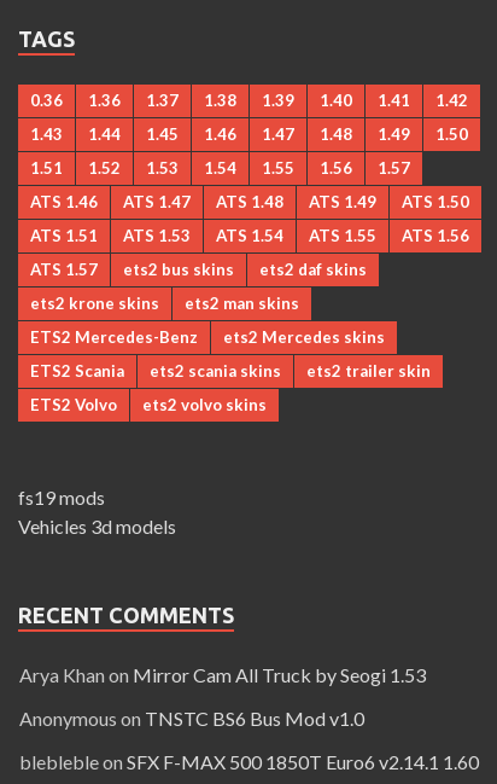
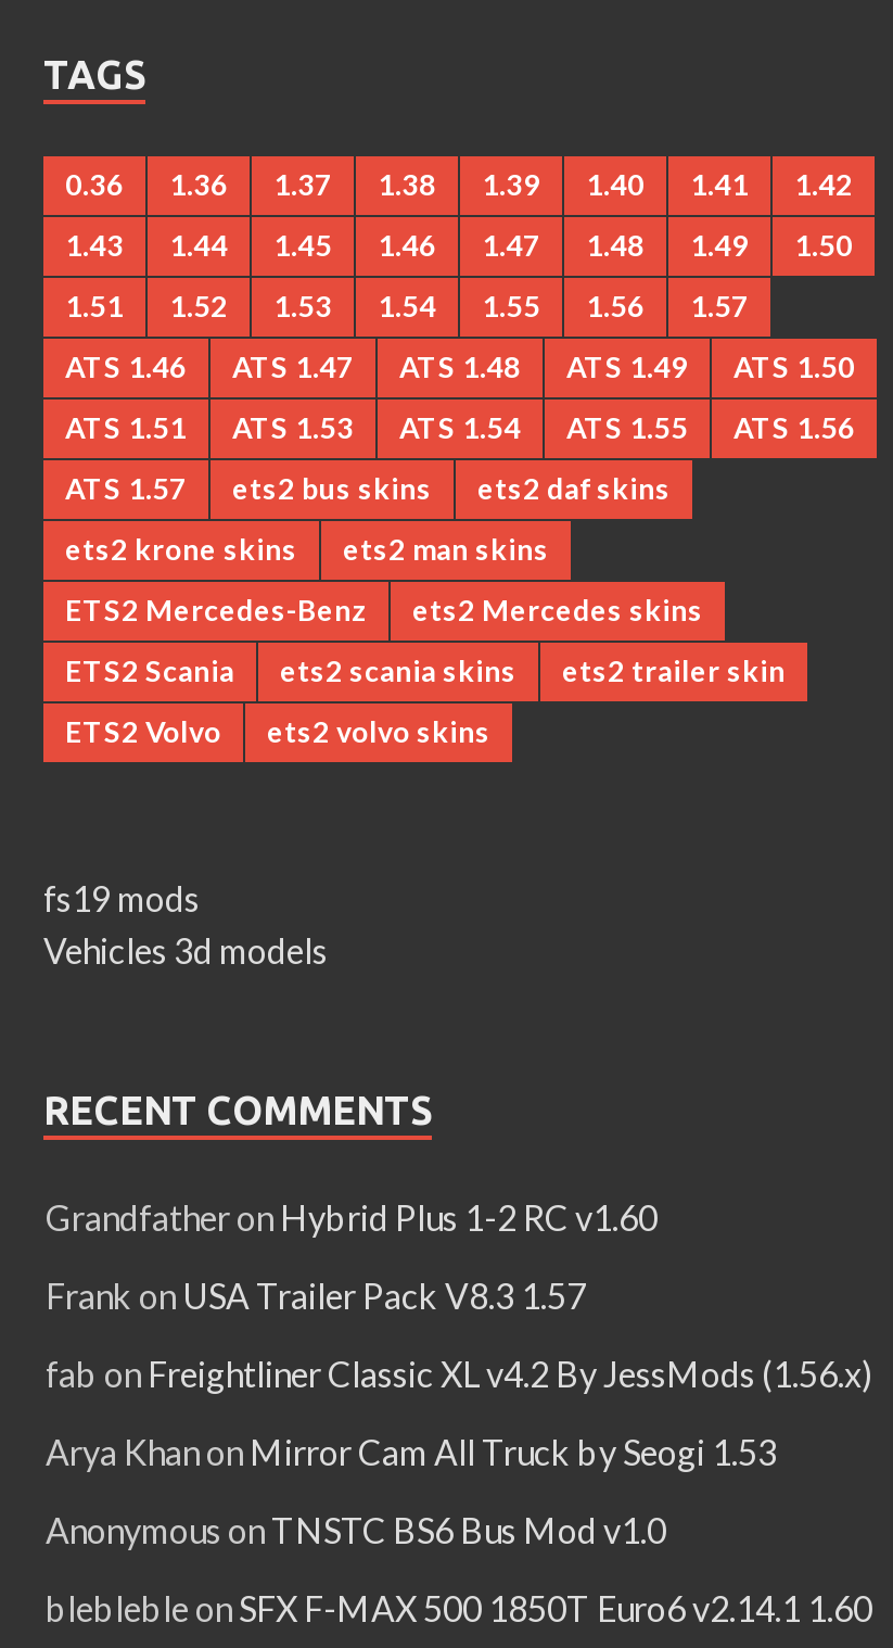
+ Grandfather on Hybrid Plus 1-2 RC v1.60
+ Frank on USA Trailer Pack V8.3 1.57
+ fab on Freightliner Classic XL v4.2 By JessMods (1.56.x)
